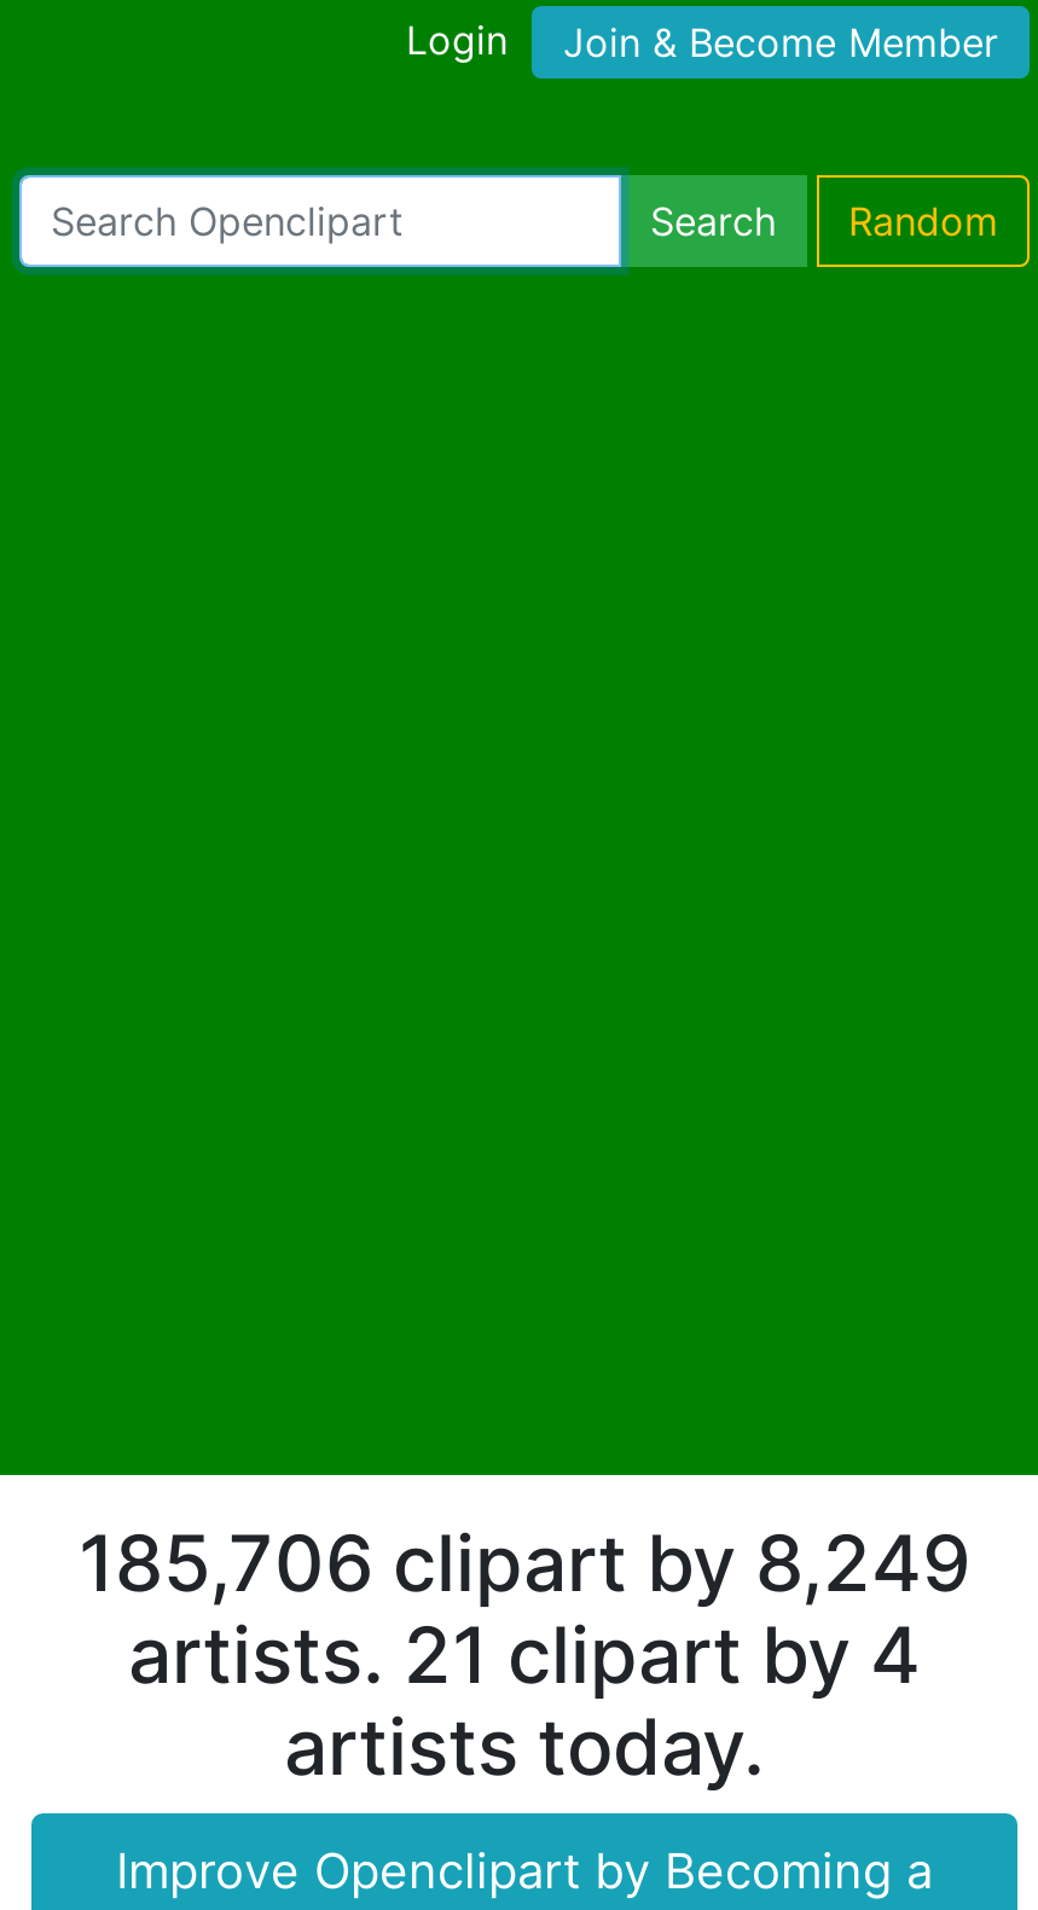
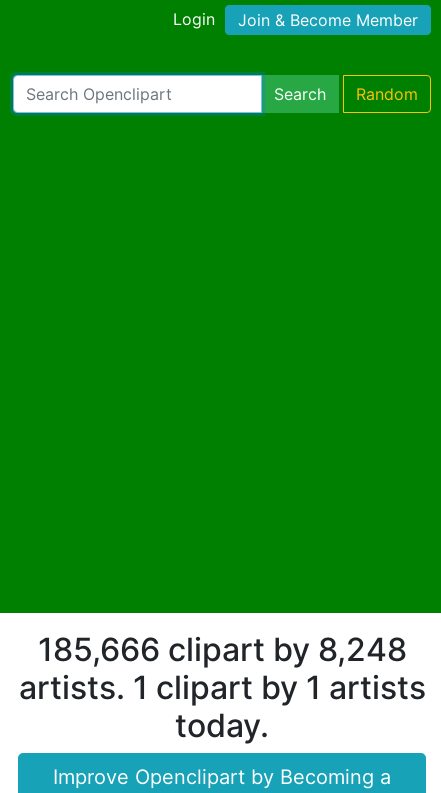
- 185,706 clipart by 8,249
- artists. 21 clipart by 4
- artists today.
+ 185,666 clipart by 8,248
+ artists. 1 clipart by 1 artists
+ today.
